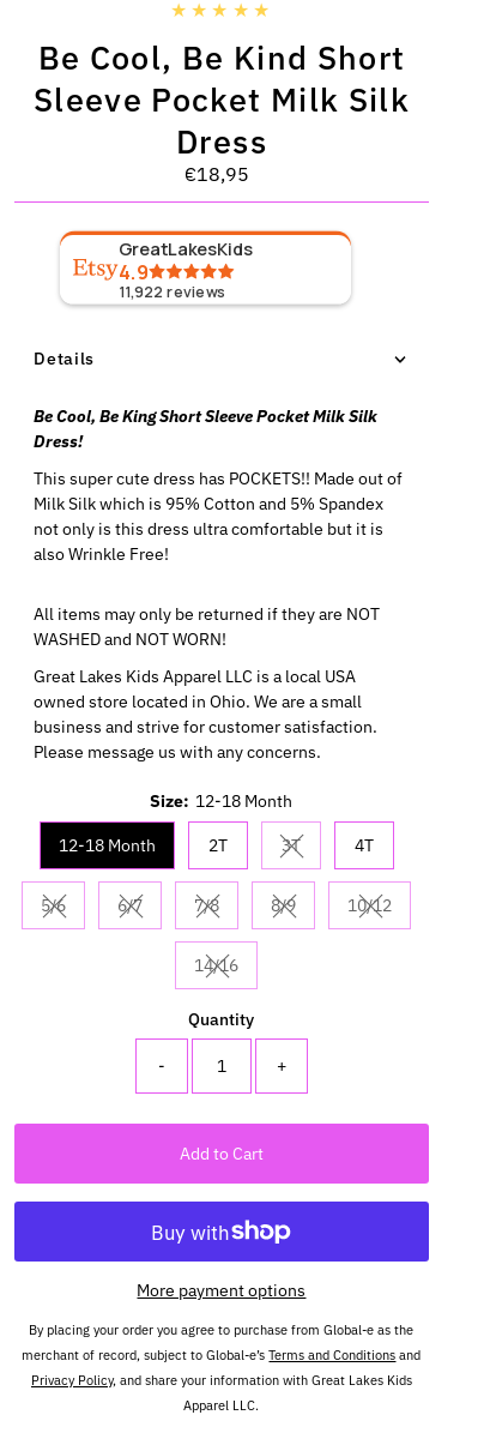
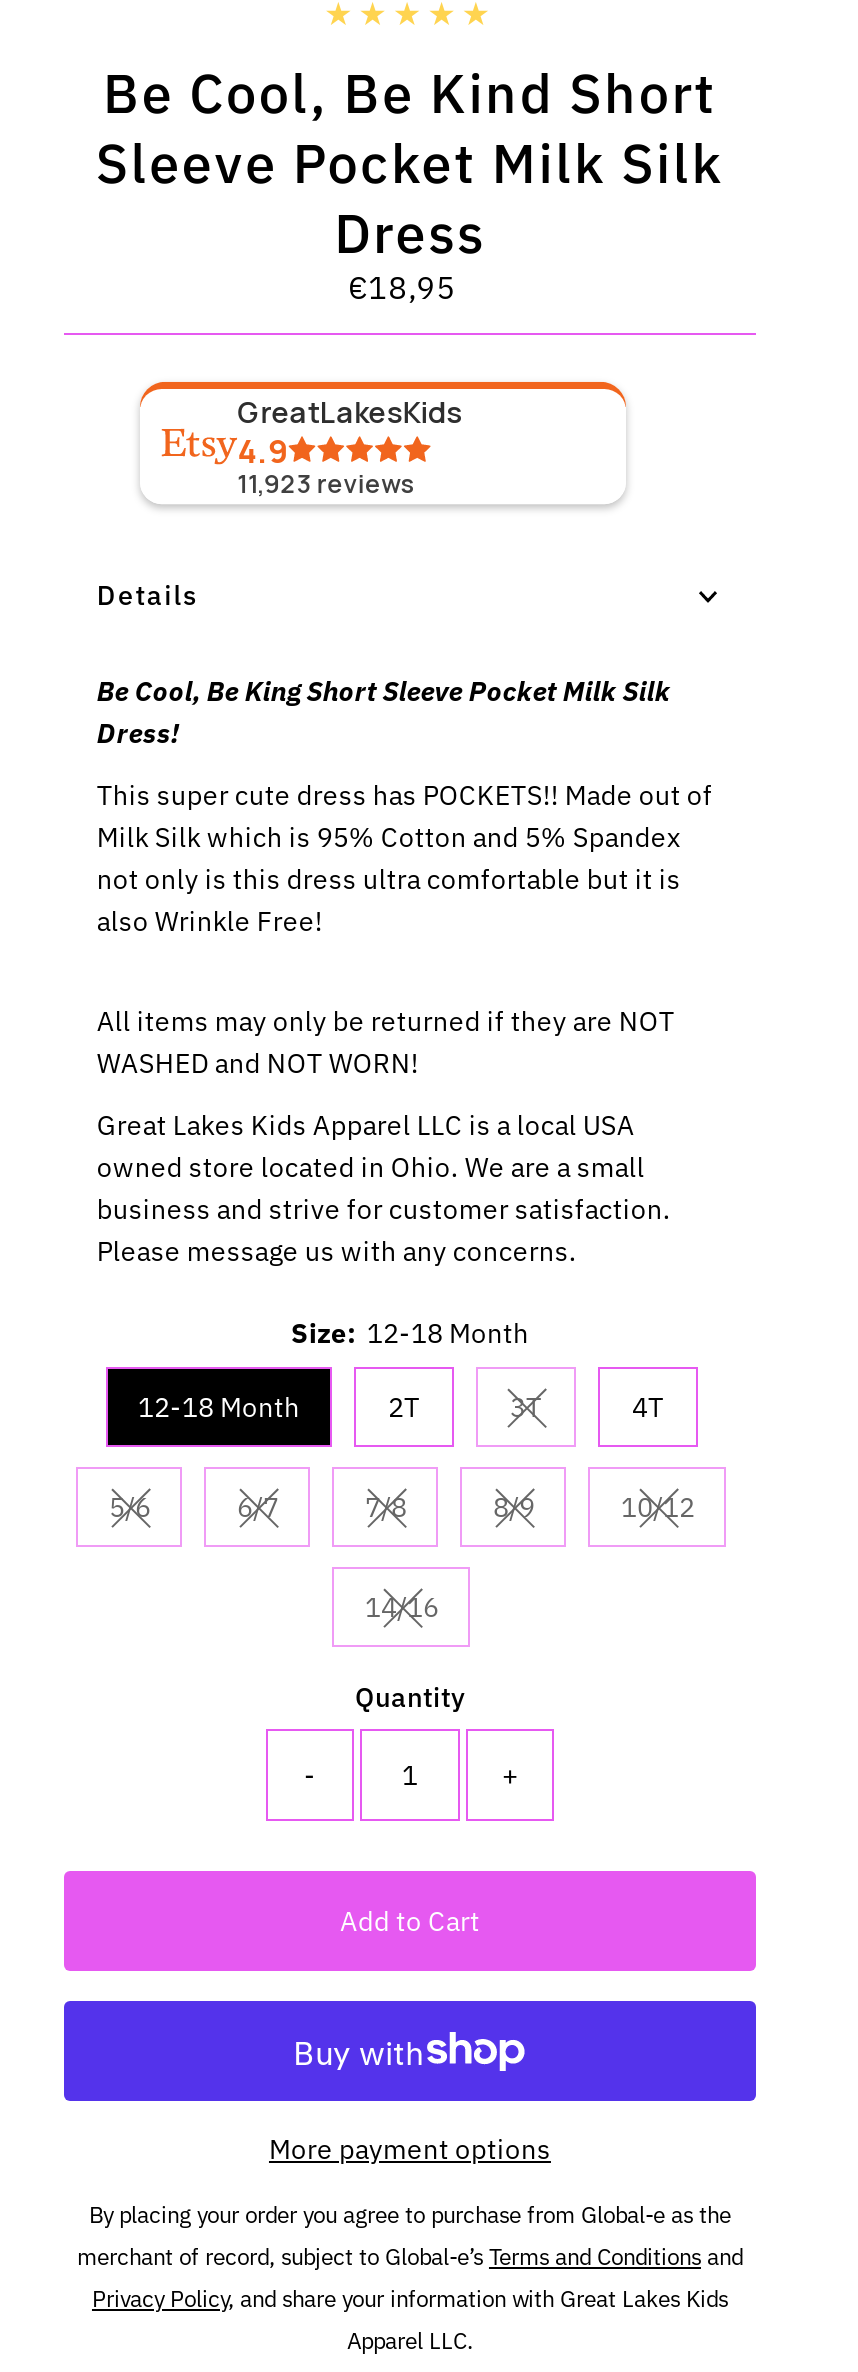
- 11,922 reviews
+ 11,923 reviews
